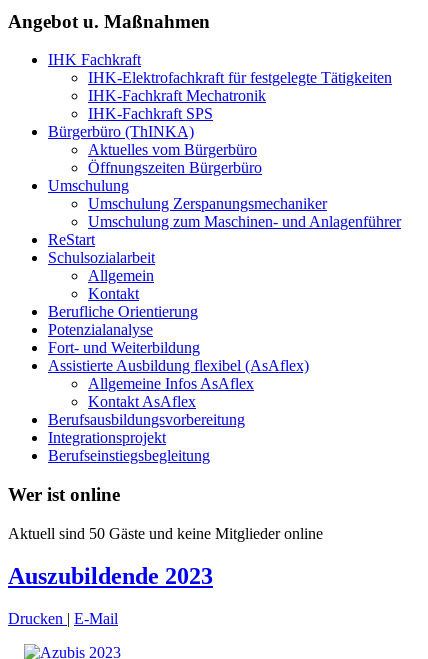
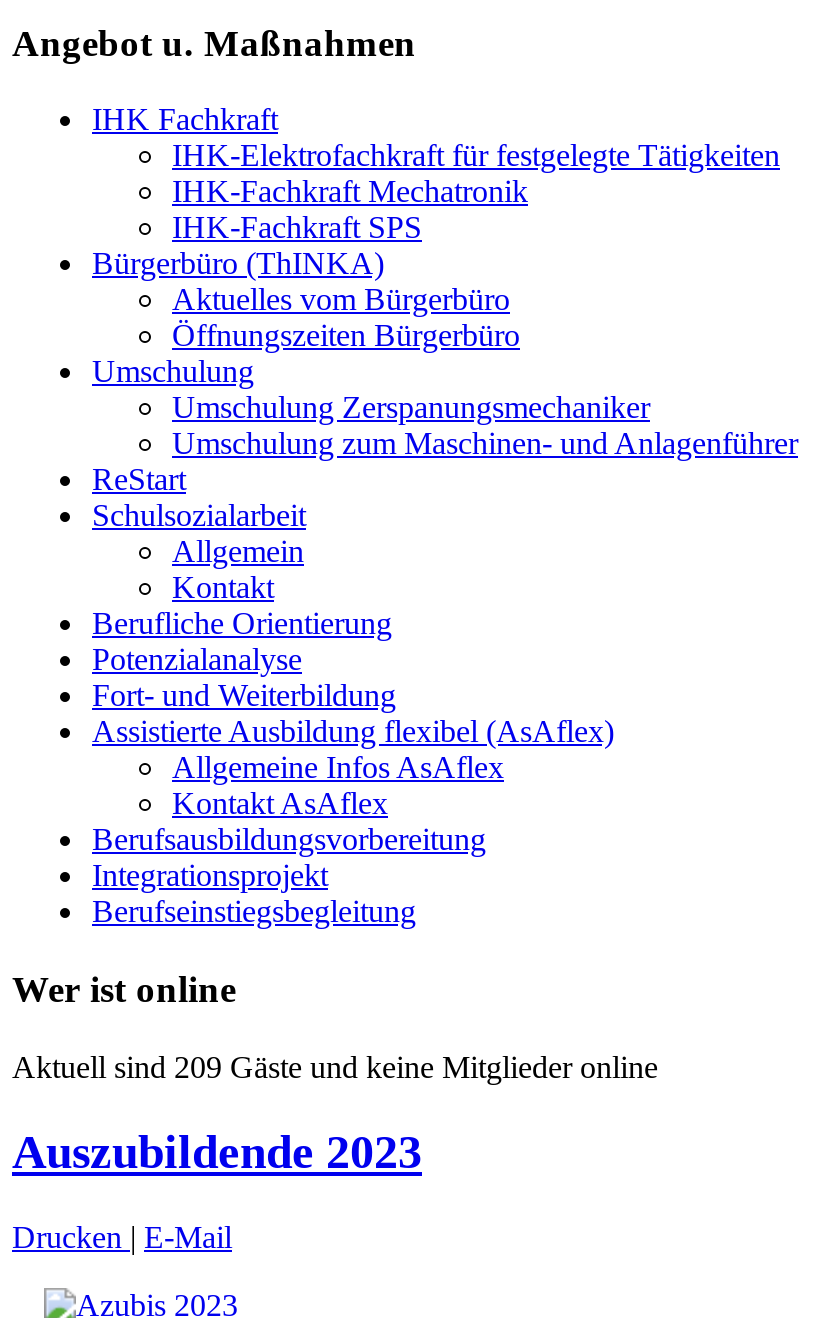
- Aktuell sind 50 Gäste und keine Mitglieder online
+ Aktuell sind 209 Gäste und keine Mitglieder online
